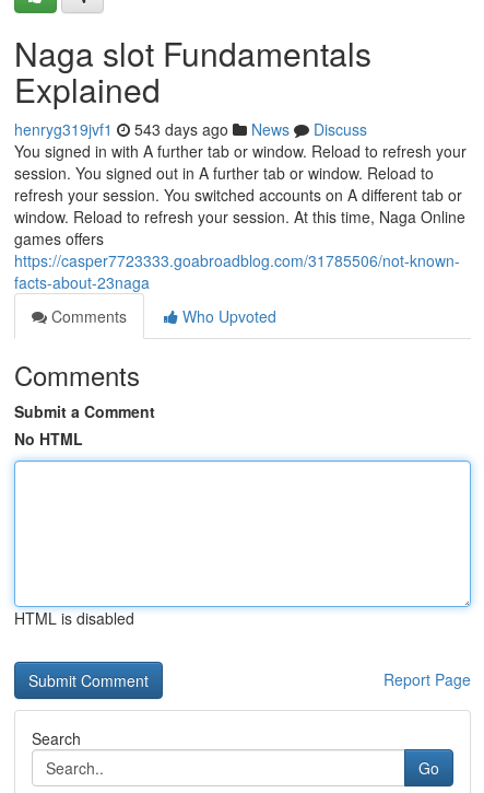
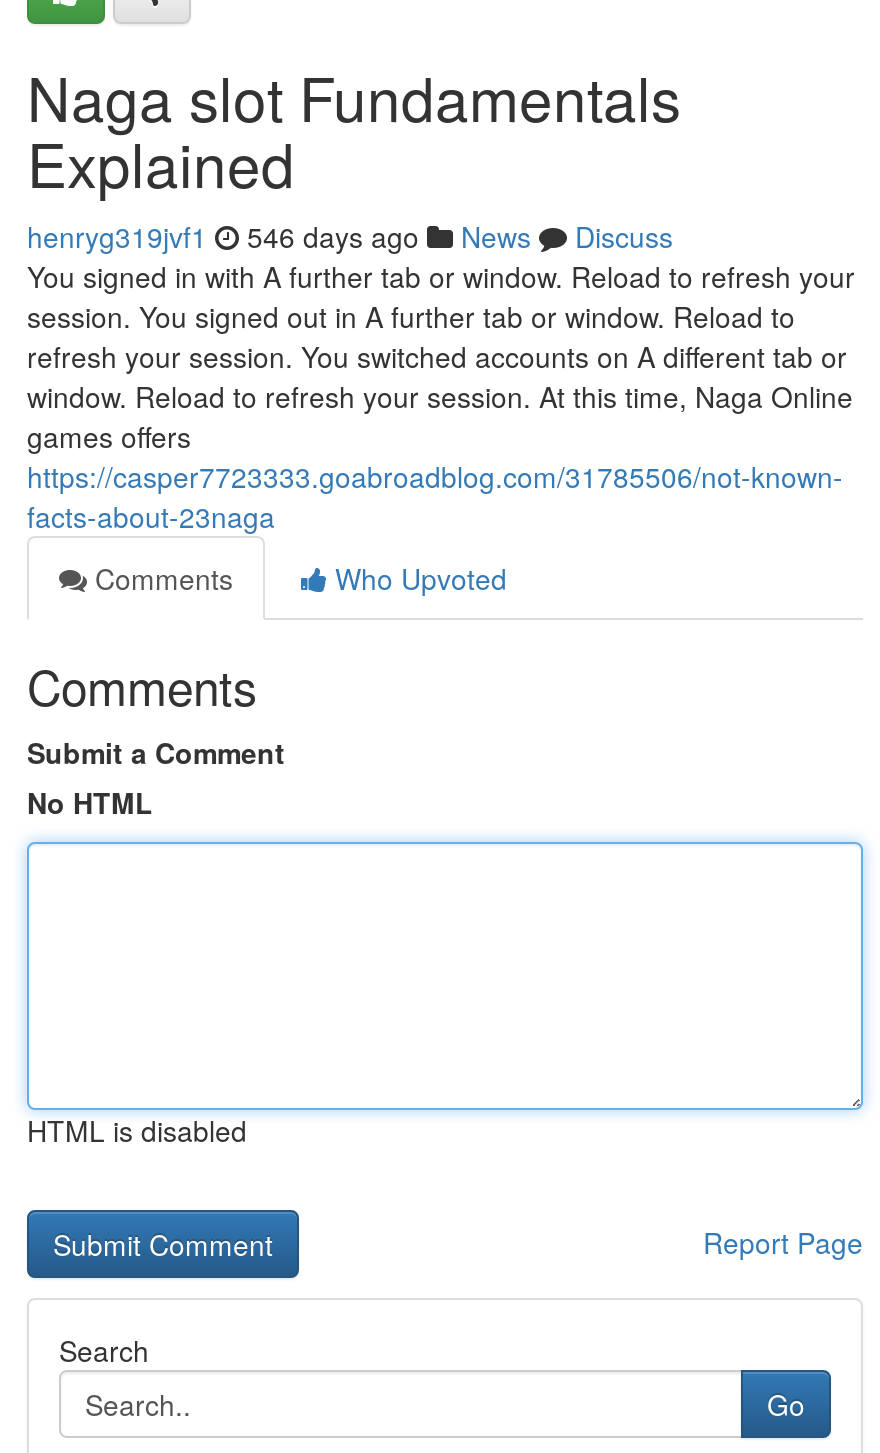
- henryg319jvf1 543 days ago News Discuss
+ henryg319jvf1 546 days ago News Discuss
